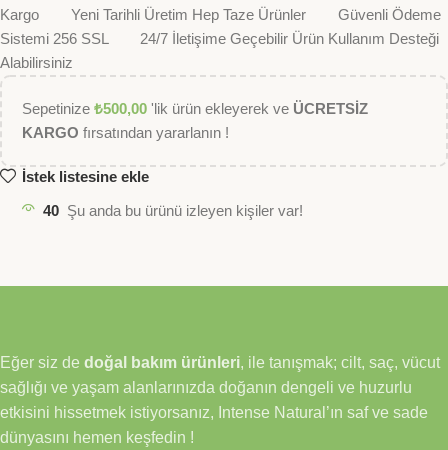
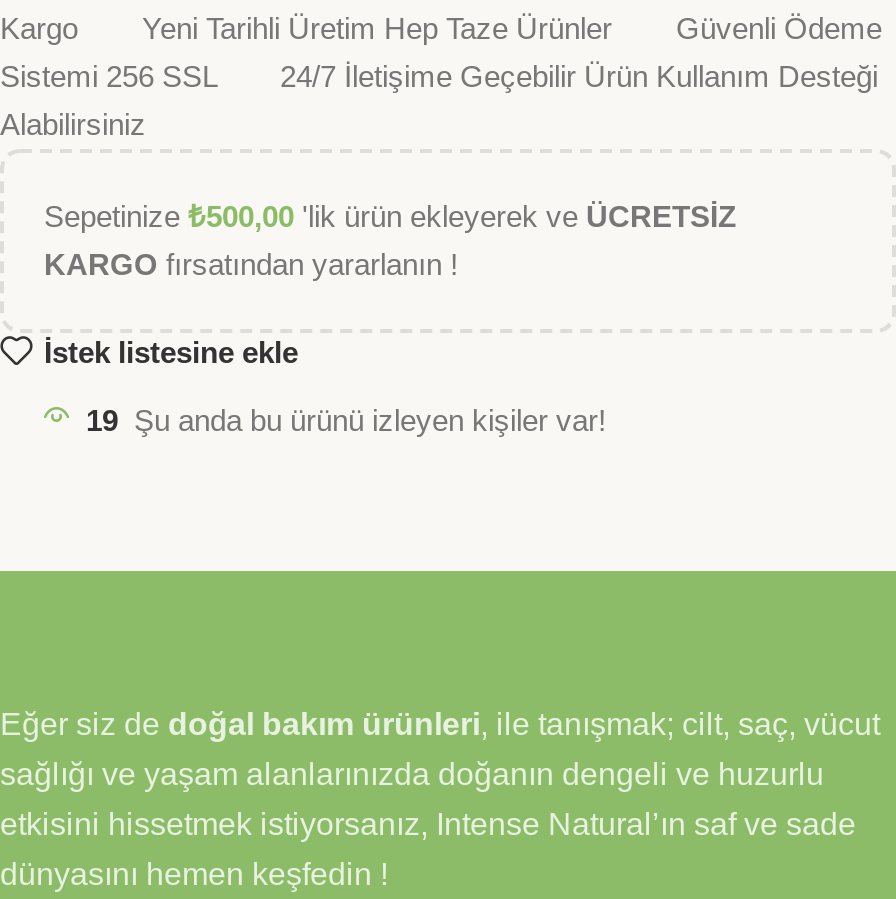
- 40 Şu anda bu ürünü izleyen kişiler var!
+ 19 Şu anda bu ürünü izleyen kişiler var!
